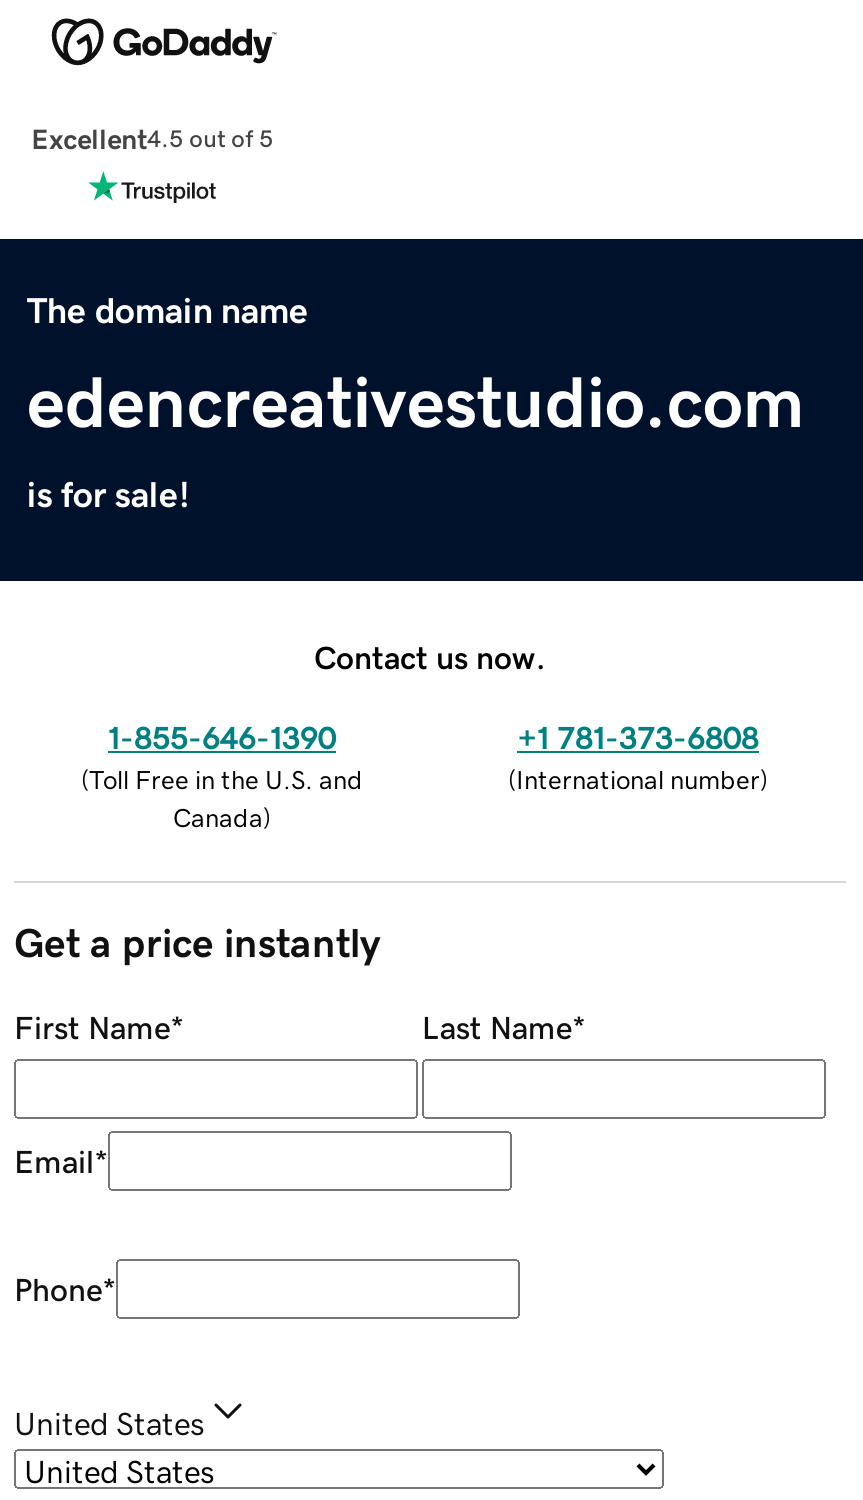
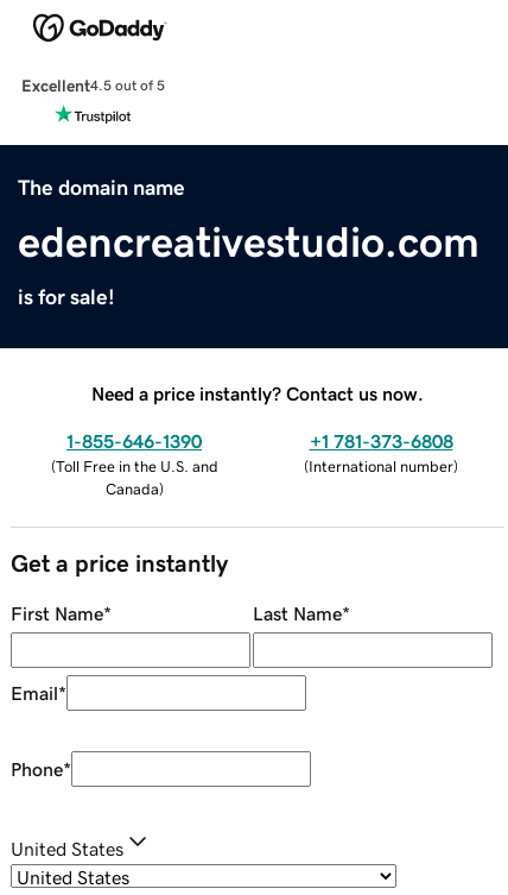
- Contact us now.
+ Need a price instantly? Contact us now.
